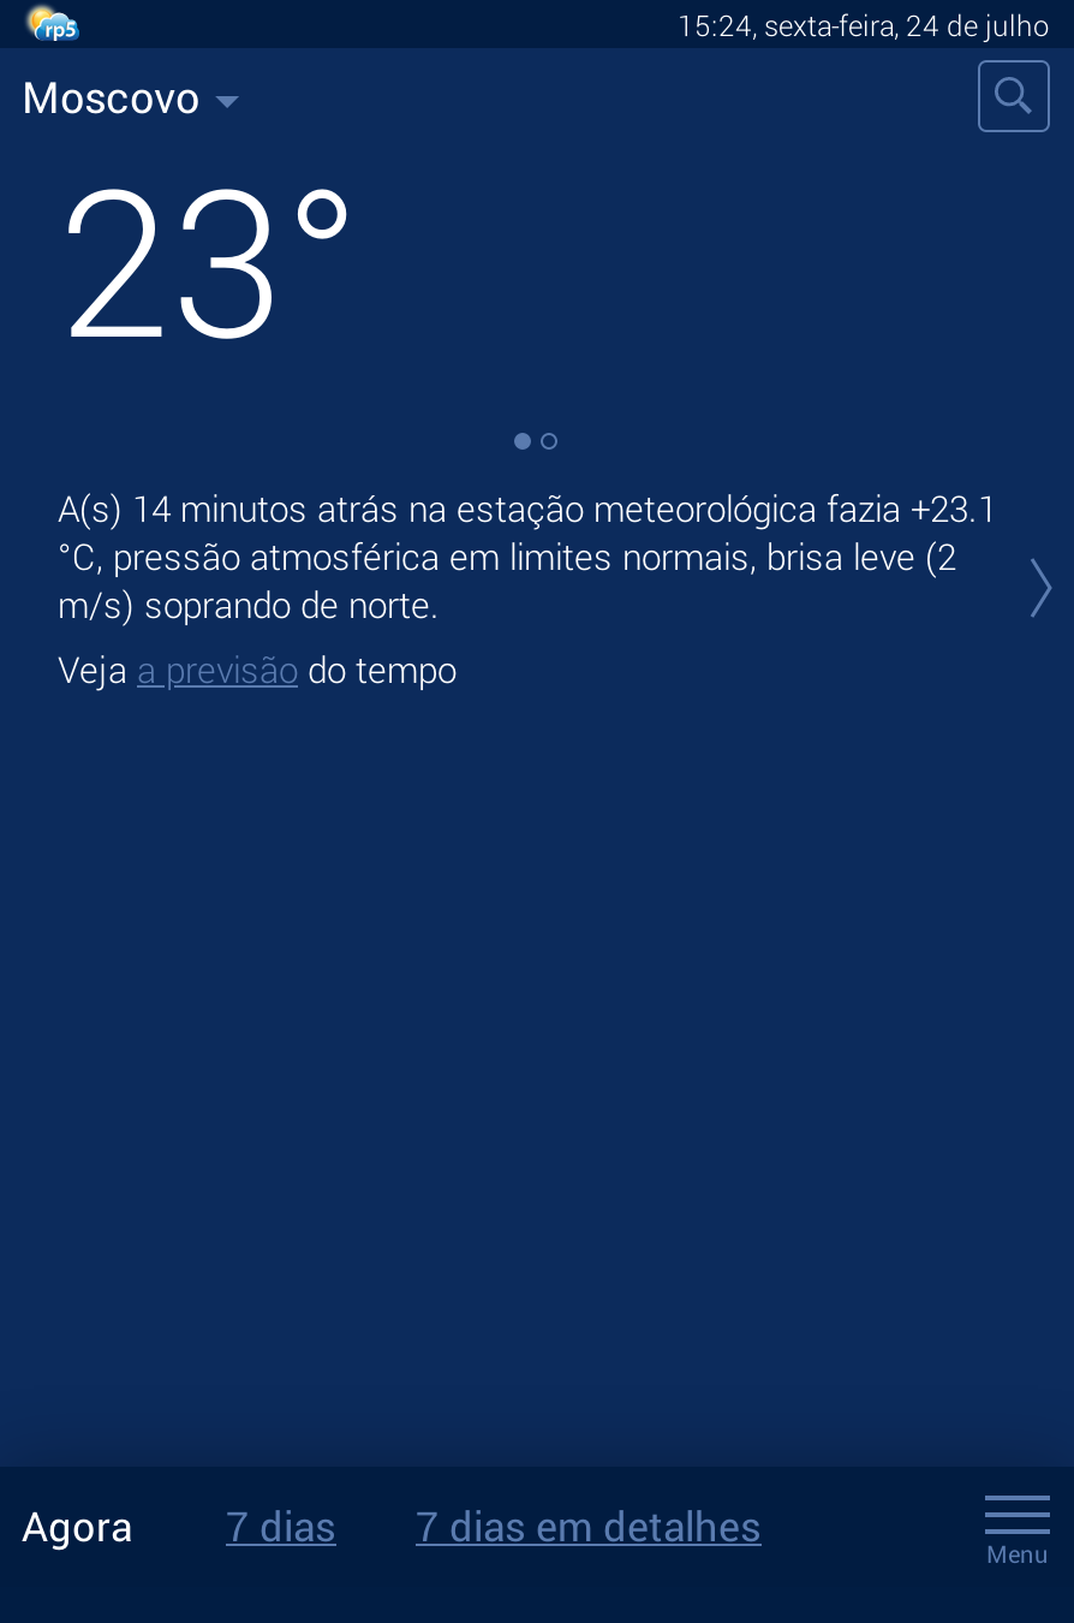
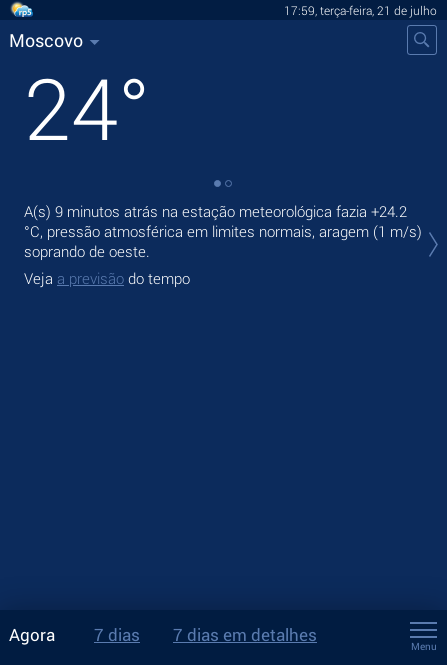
- 15:24, sexta-feira, 24 de julho
+ 17:59, terça-feira, 21 de julho

- 23°
- A(s) 14 minutos atrás na estação meteorológica fazia +23.1
- °C, pressão atmosférica em limites normais, brisa leve (2
- m/s) soprando de norte.
+ 24°
+ A(s) 9 minutos atrás na estação meteorológica fazia +24.2
+ °C, pressão atmosférica em limites normais, aragem (1 m/s)
+ soprando de oeste.
